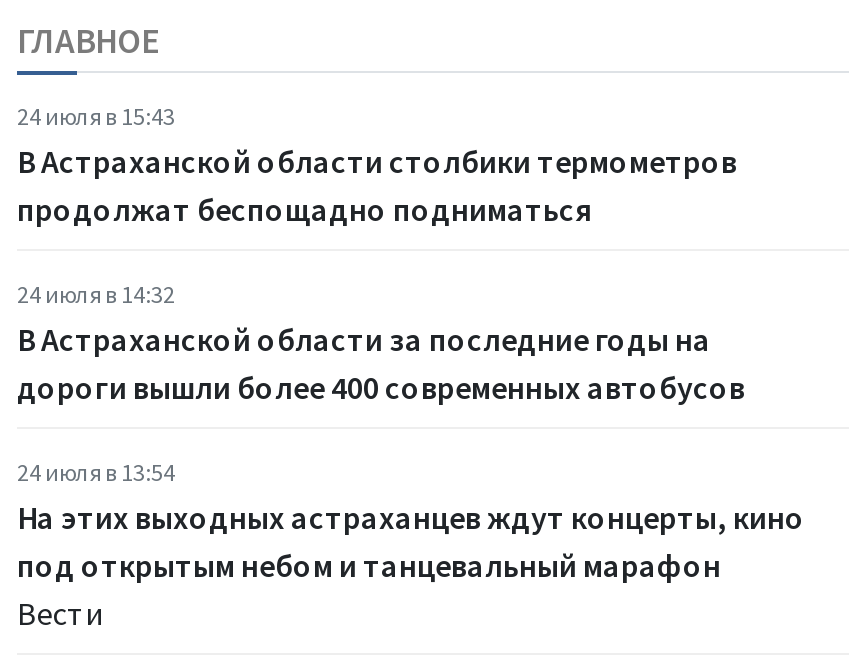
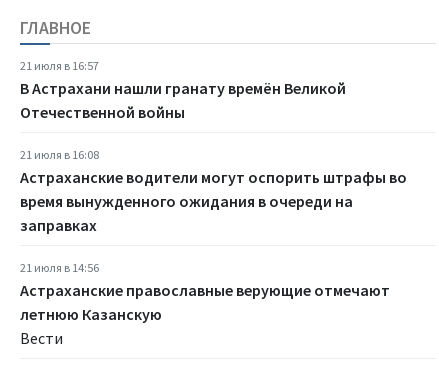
- 24 июля в 15:43
- В Астраханской области столбики термометров
- продолжат беспощадно подниматься
+ 21 июля в 16:57
+ В Астрахани нашли гранату времён Великой
+ Отечественной войны

- 24 июля в 14:32
- В Астраханской области за последние годы на
- дороги вышли более 400 современных автобусов
+ 21 июля в 16:08
+ Астраханские водители могут оспорить штрафы во
+ время вынужденного ожидания в очереди на
+ заправках

- 24 июля в 13:54
- На этих выходных астраханцев ждут концерты, кино
- под открытым небом и танцевальный марафон
+ 21 июля в 14:56
+ Астраханские православные верующие отмечают
+ летнюю Казанскую
